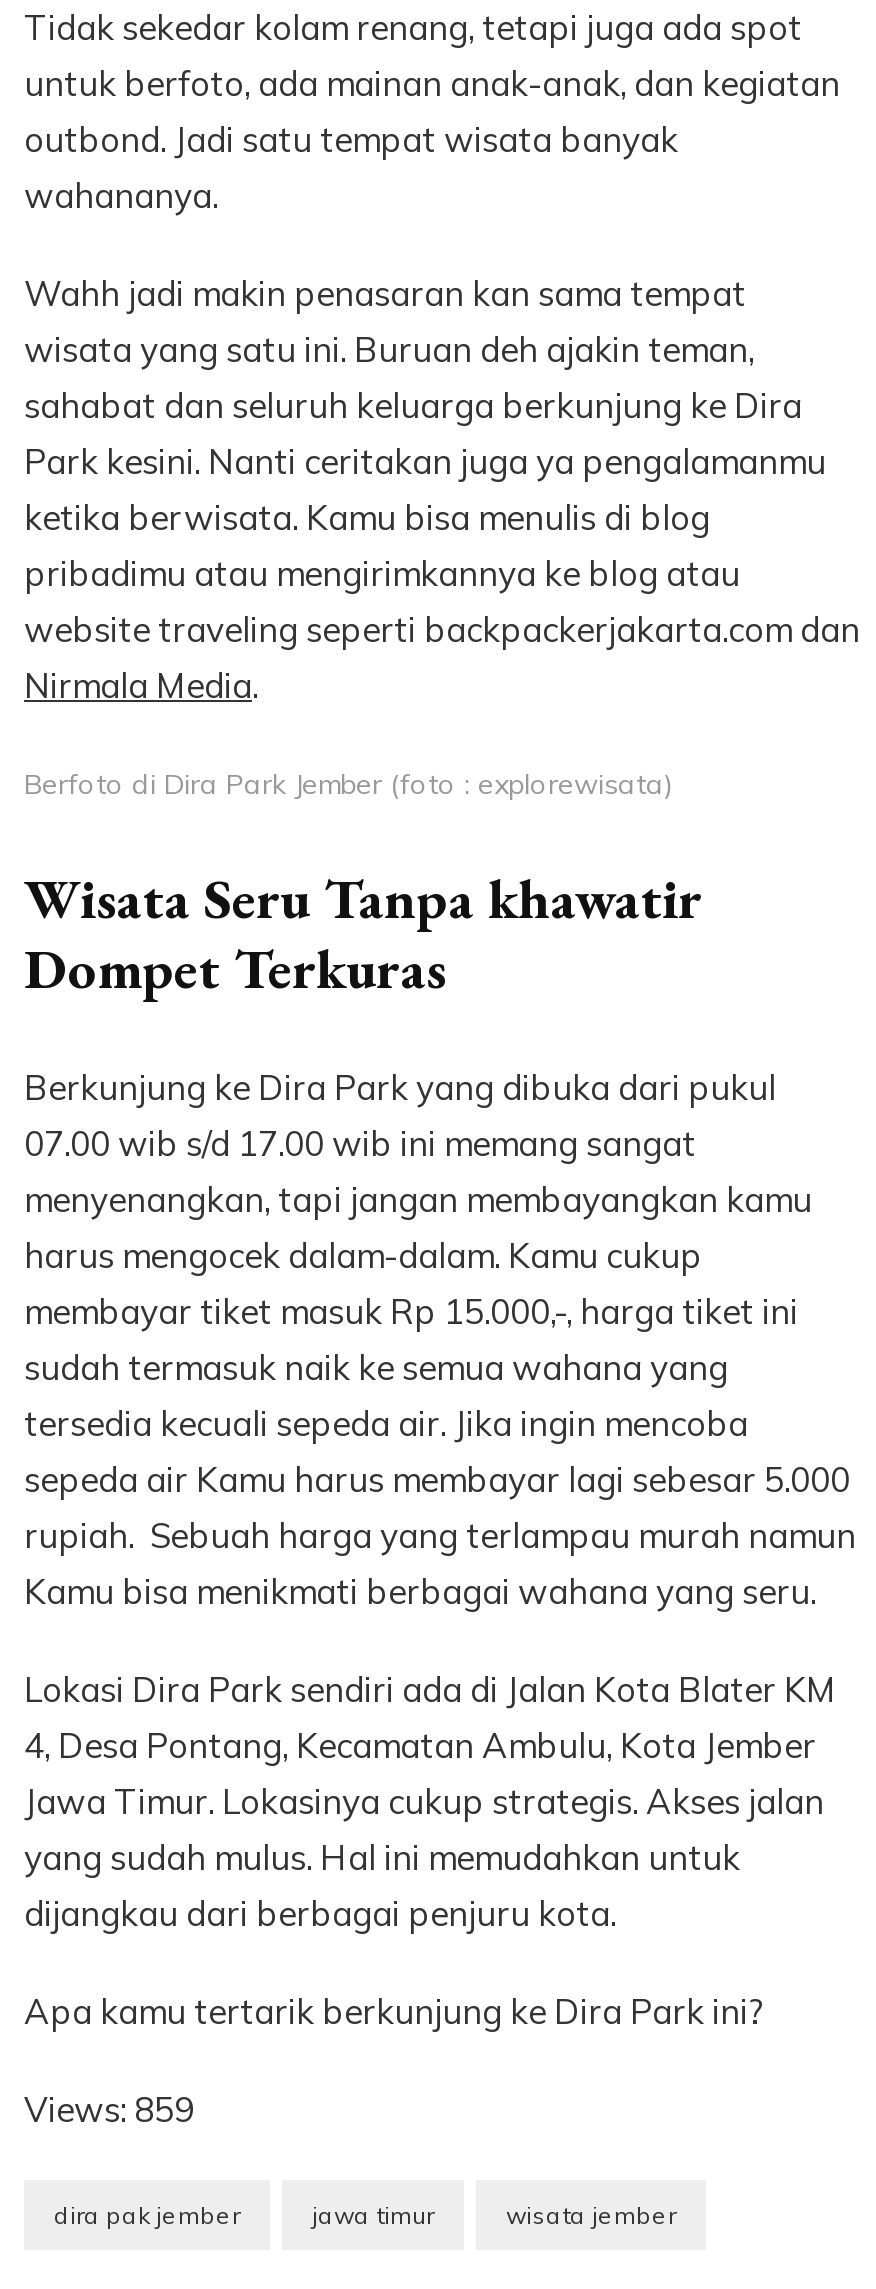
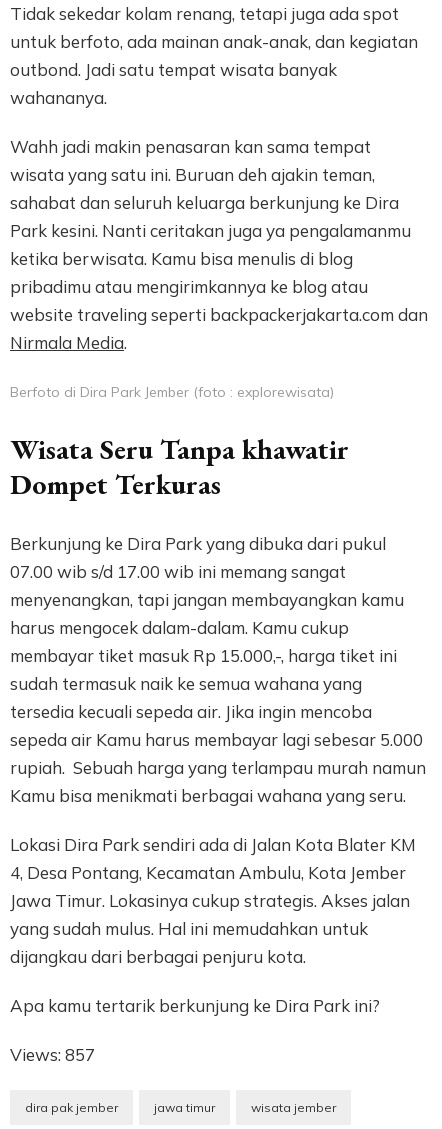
- Views: 859
+ Views: 857
